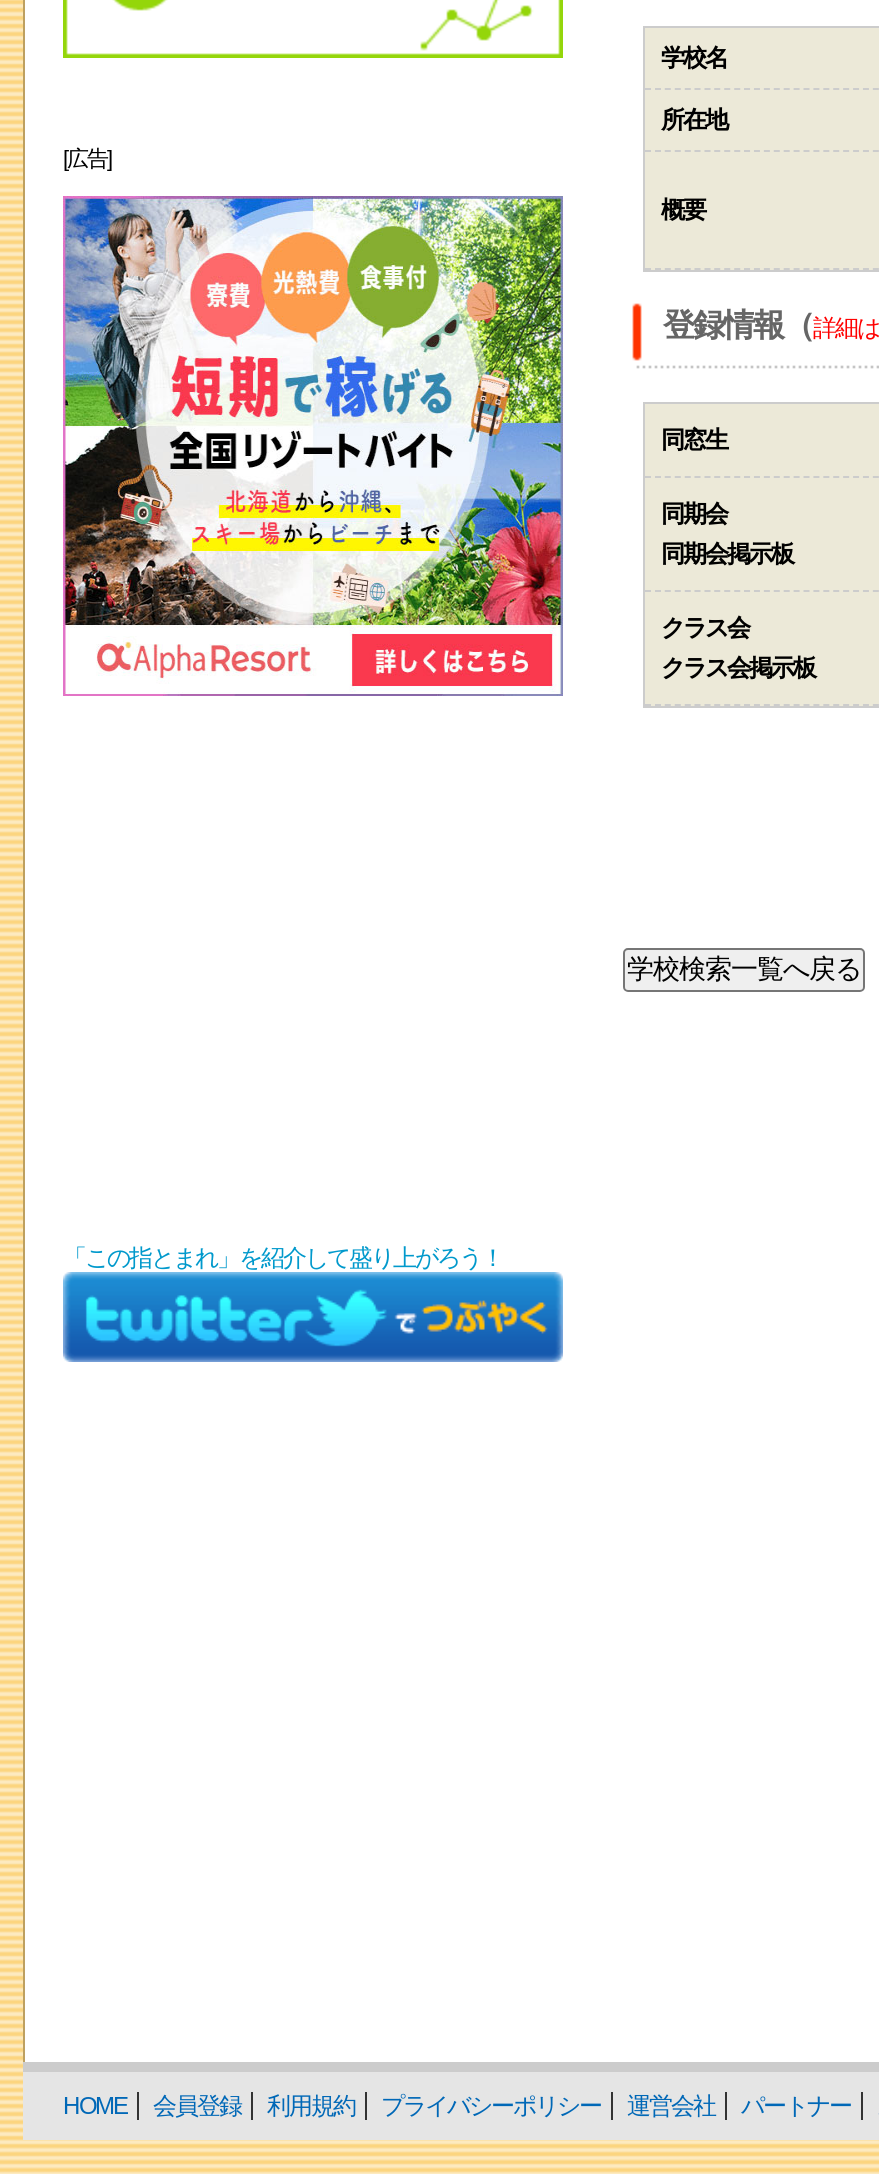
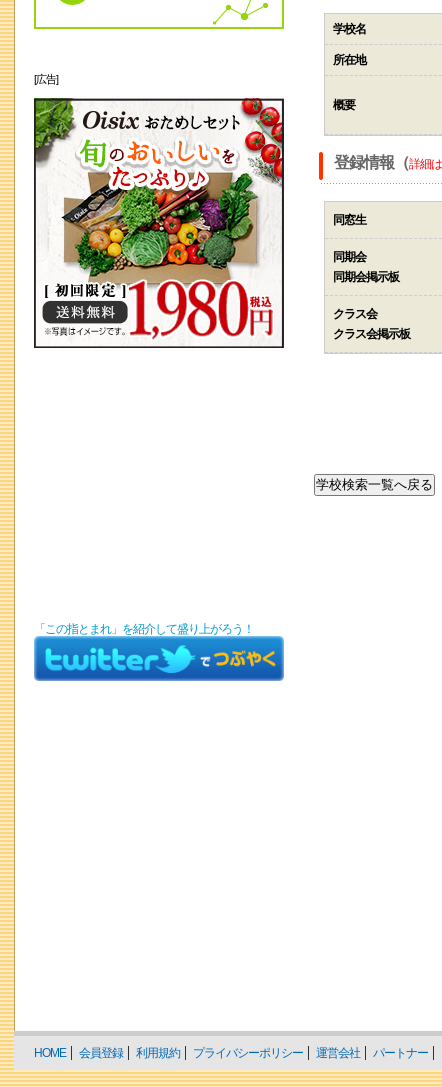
- [image]
+ [image]
